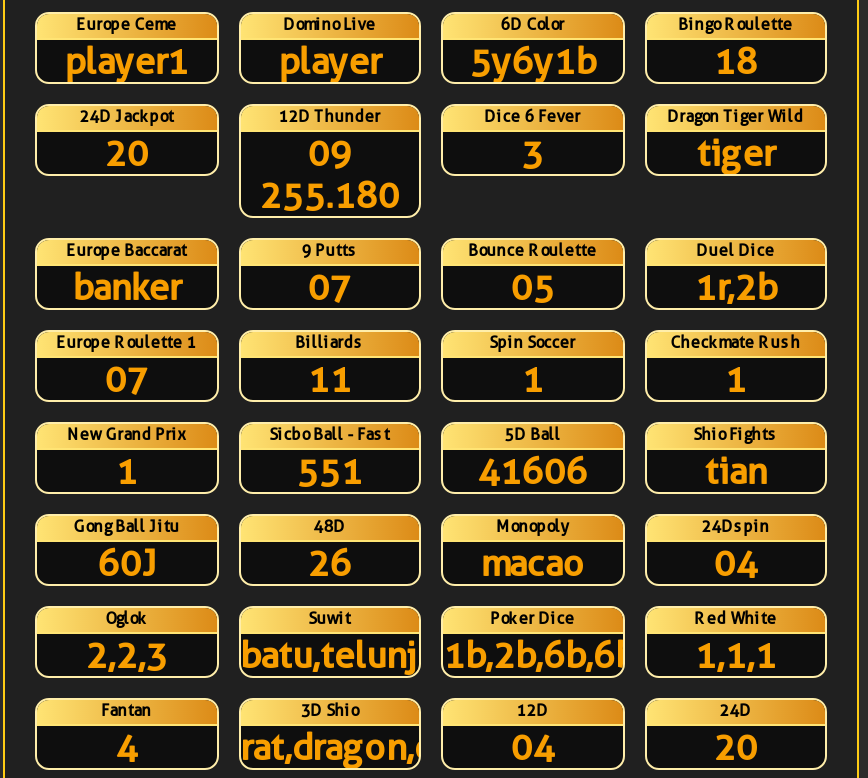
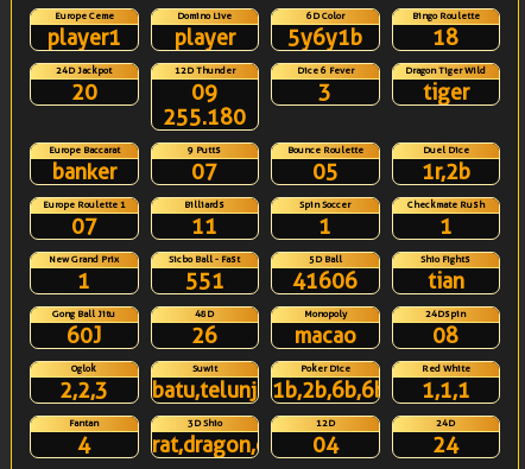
- 04
+ 08

- 20
+ 24
